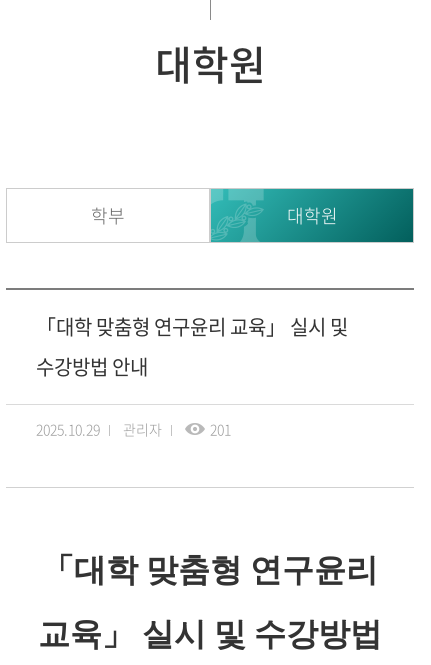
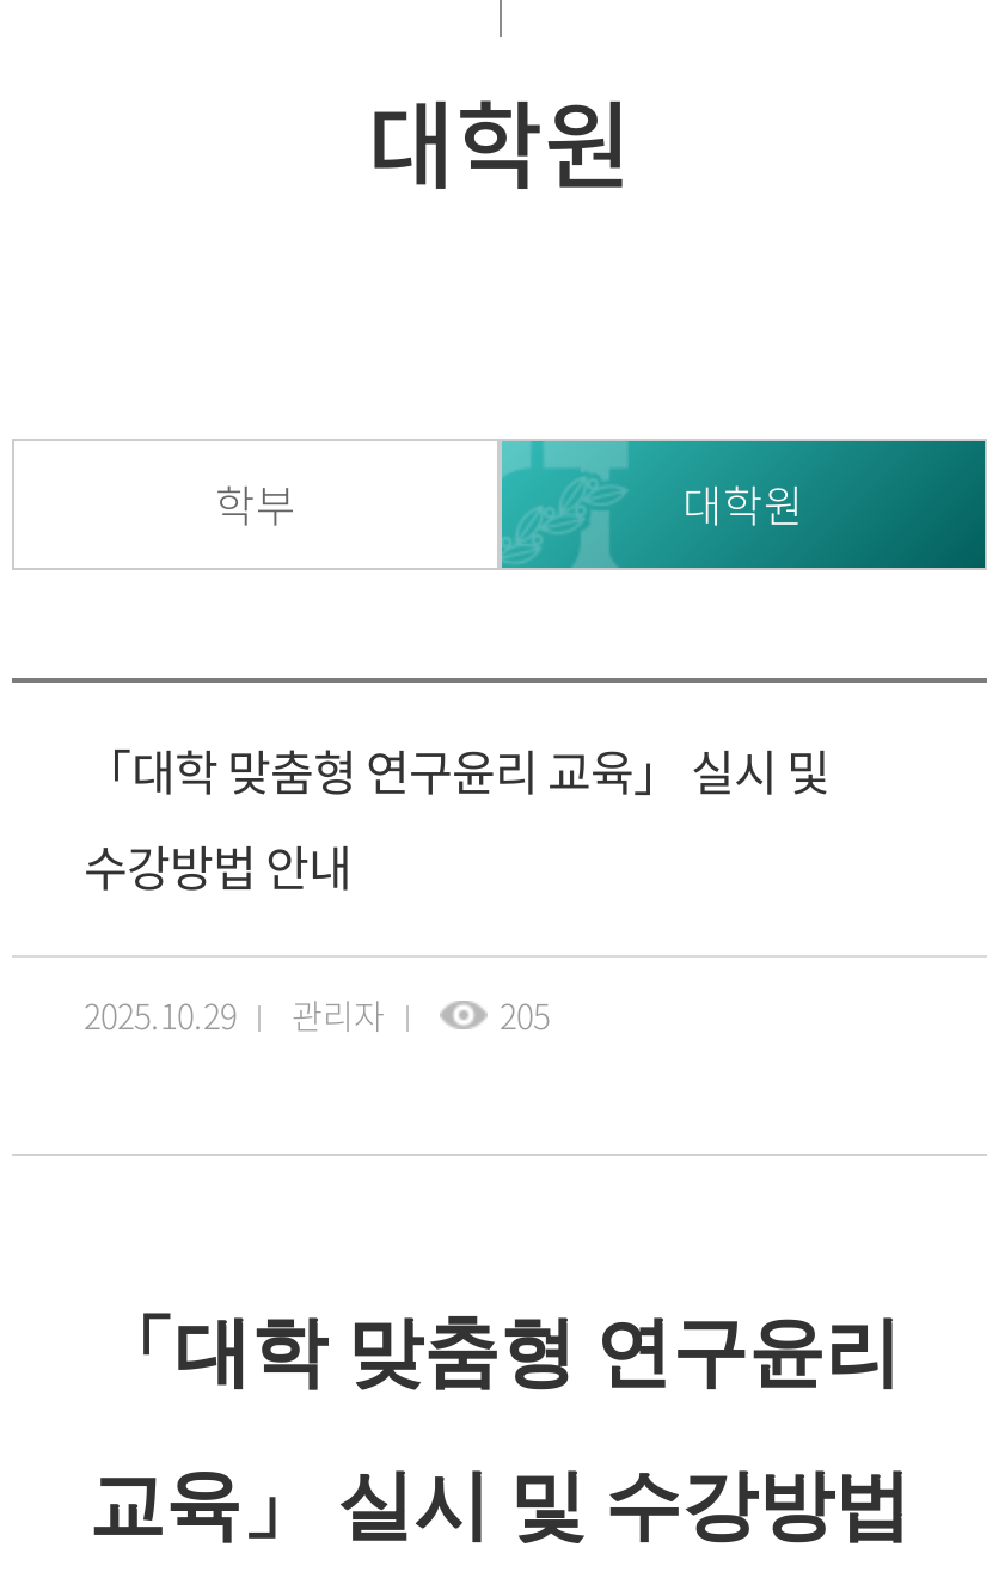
- 201
+ 205
